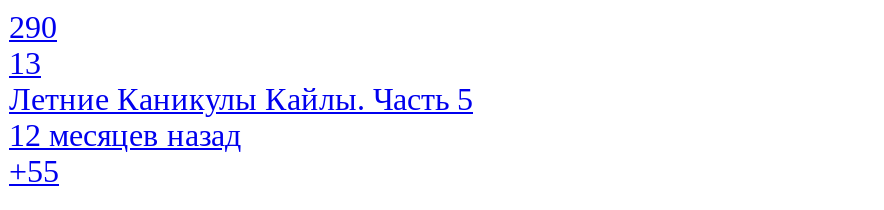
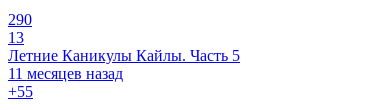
- 12 месяцев назад
+ 11 месяцев назад
